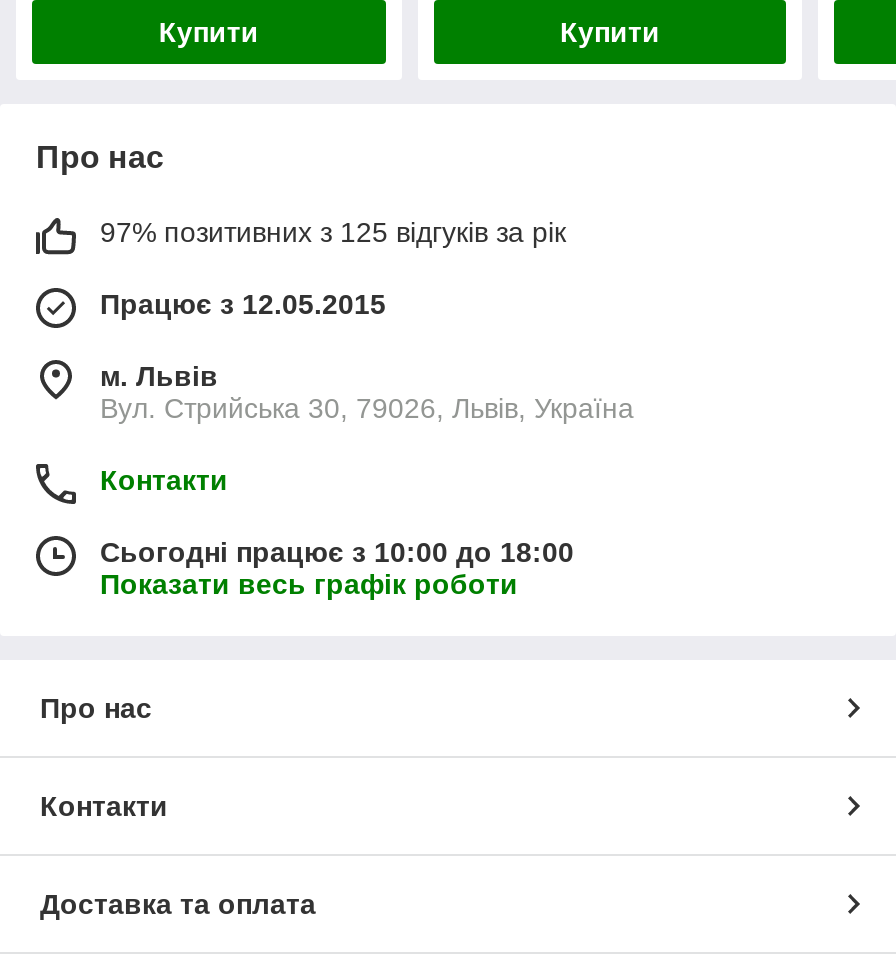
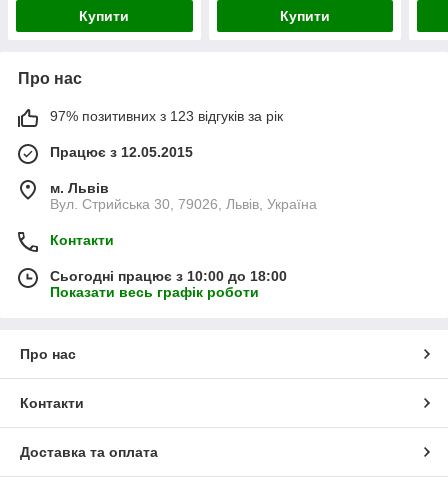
- 97% позитивних з 125 відгуків за рік
+ 97% позитивних з 123 відгуків за рік
